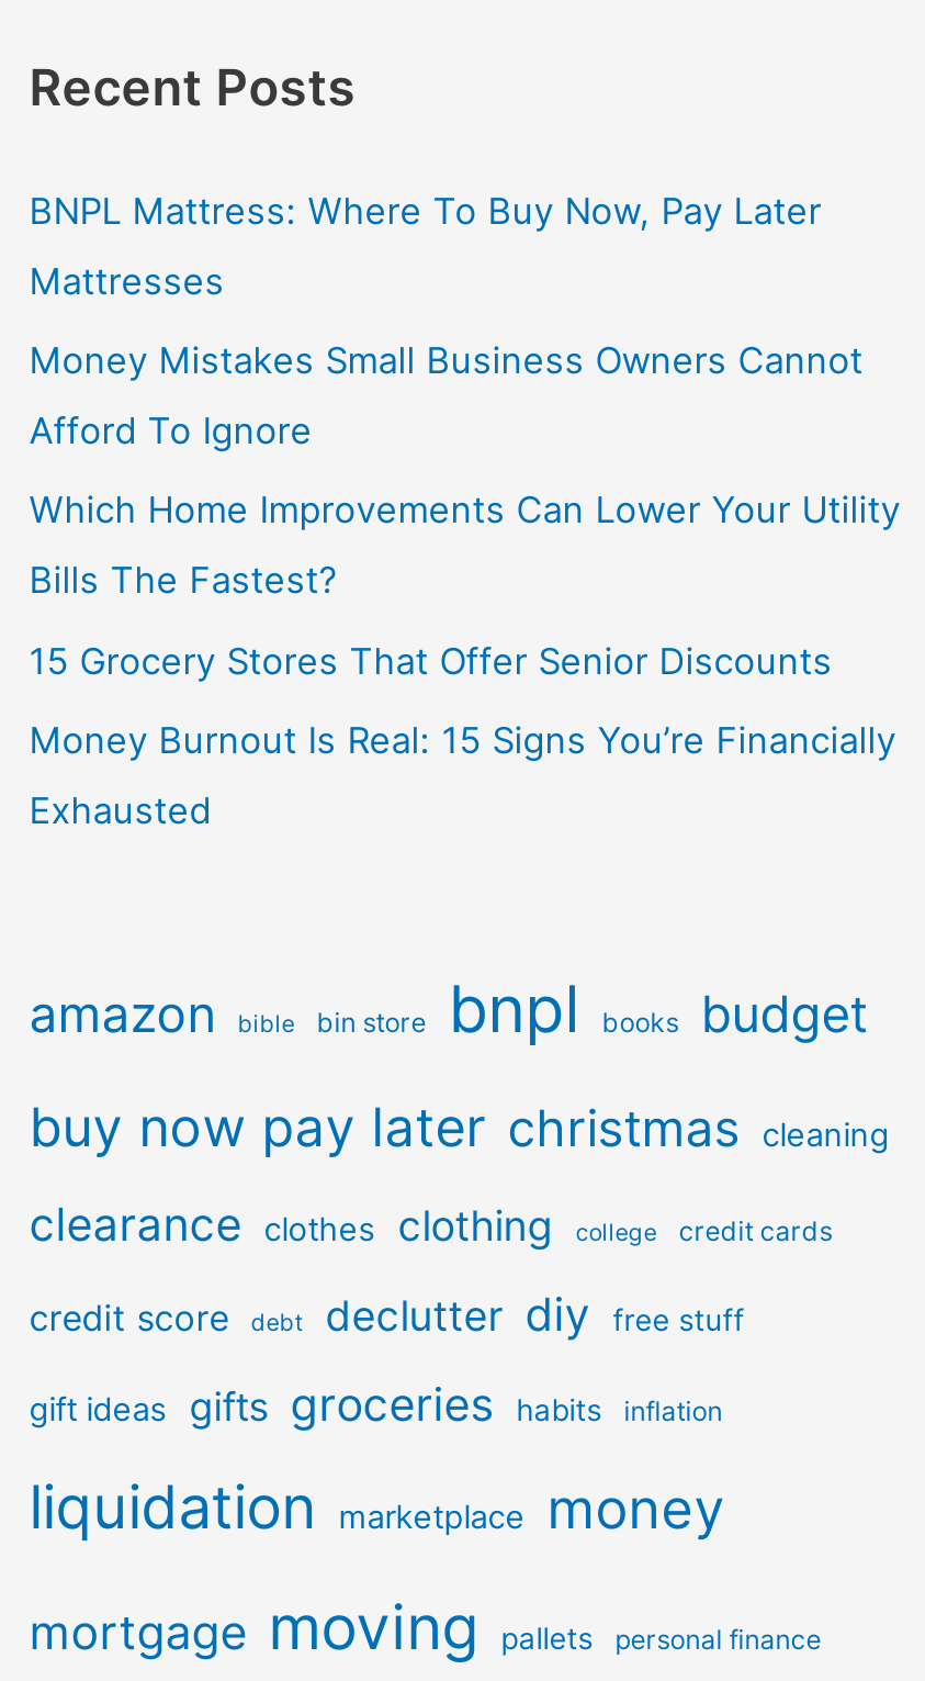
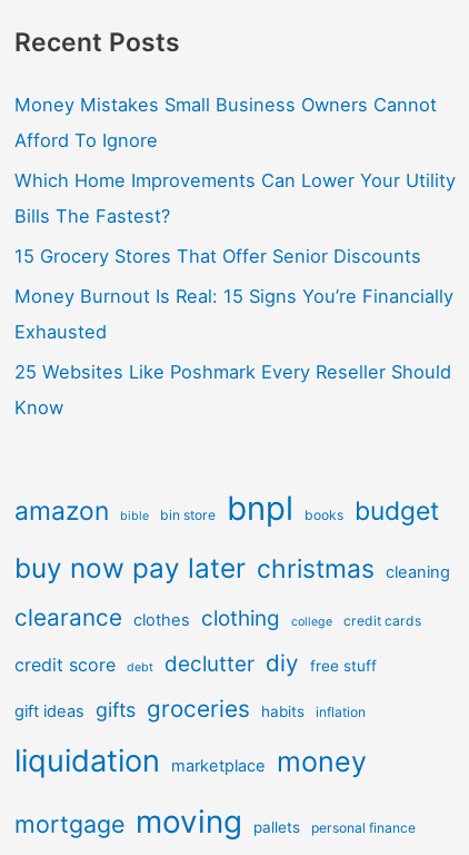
- BNPL Mattress: Where To Buy Now, Pay Later
- Mattresses

moved up: Money Mistakes Small Business Owners Cannot | Afford To Ignore | Which Home Improvements Can Lower Your Utility | Bills The Fastest? | 15 Grocery Stores That Offer Senior Discounts | Money Burnout Is Real: 15 Signs You’re Financially | Exhausted

+ 25 Websites Like Poshmark Every Reseller Should
+ Know
